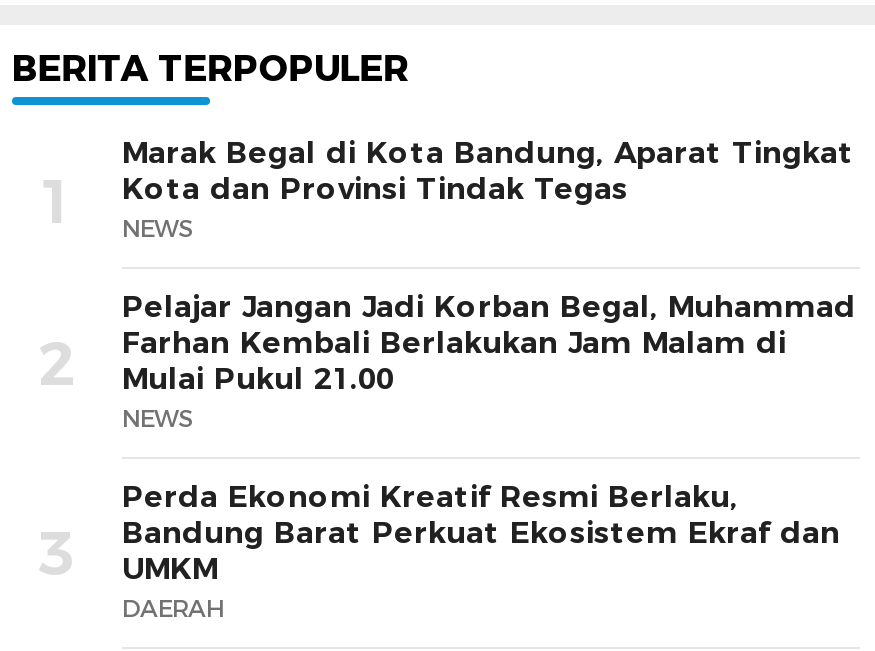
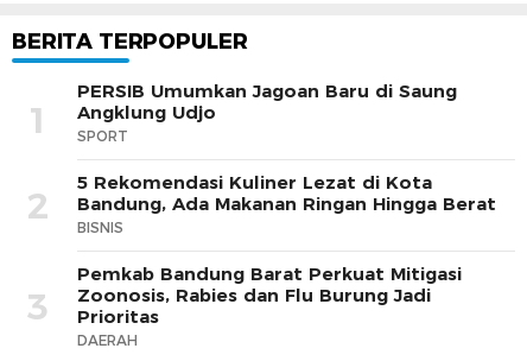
- Marak Begal di Kota Bandung, Aparat Tingkat
- Kota dan Provinsi Tindak Tegas
- NEWS
+ PERSIB Umumkan Jagoan Baru di Saung
+ Angklung Udjo
+ SPORT

- Pelajar Jangan Jadi Korban Begal, Muhammad
- Farhan Kembali Berlakukan Jam Malam di
- Mulai Pukul 21.00
- NEWS
+ 5 Rekomendasi Kuliner Lezat di Kota
+ Bandung, Ada Makanan Ringan Hingga Berat
+ BISNIS

- Perda Ekonomi Kreatif Resmi Berlaku,
- Bandung Barat Perkuat Ekosistem Ekraf dan
- UMKM
+ Pemkab Bandung Barat Perkuat Mitigasi
+ Zoonosis, Rabies dan Flu Burung Jadi
+ Prioritas
